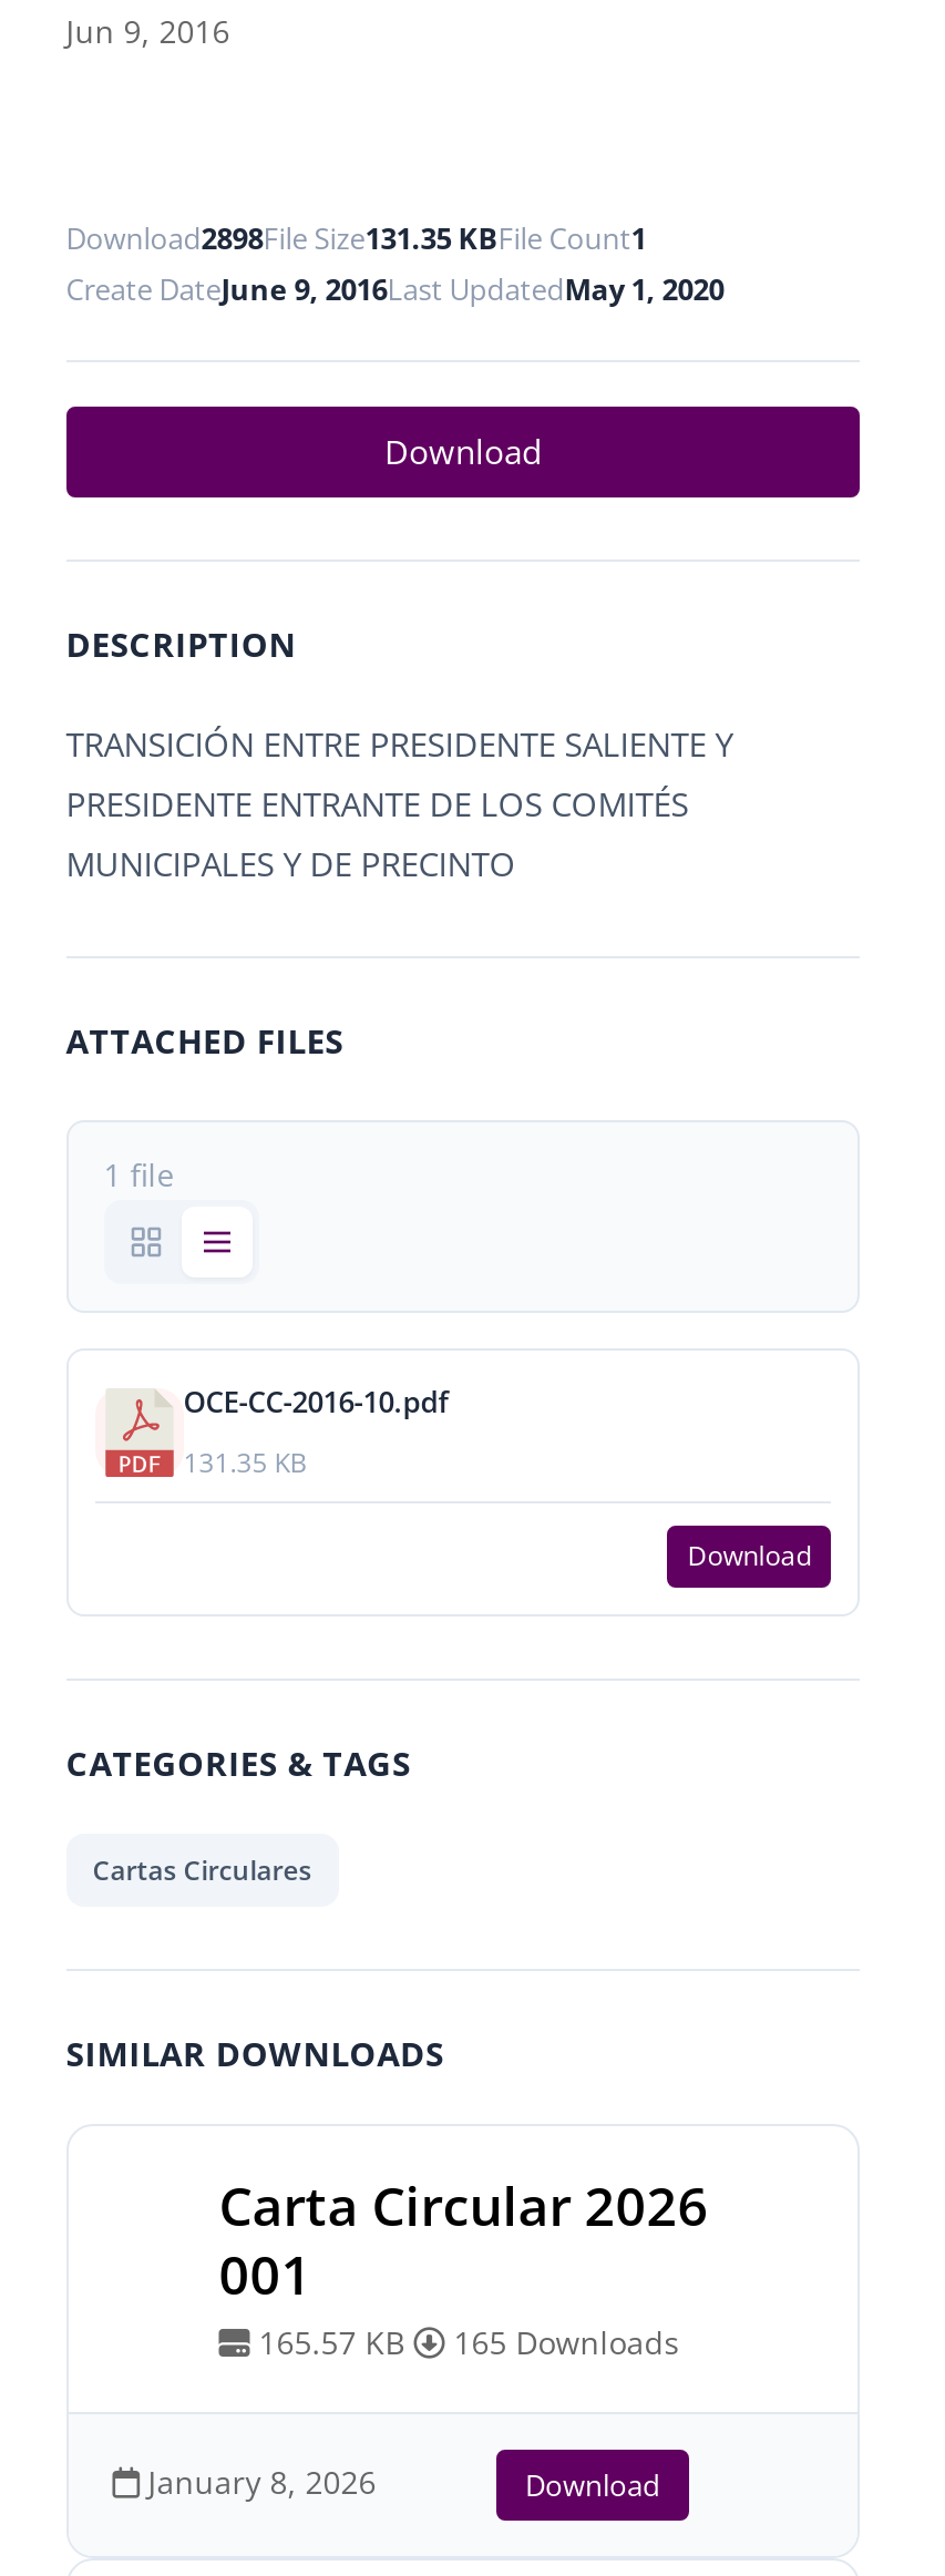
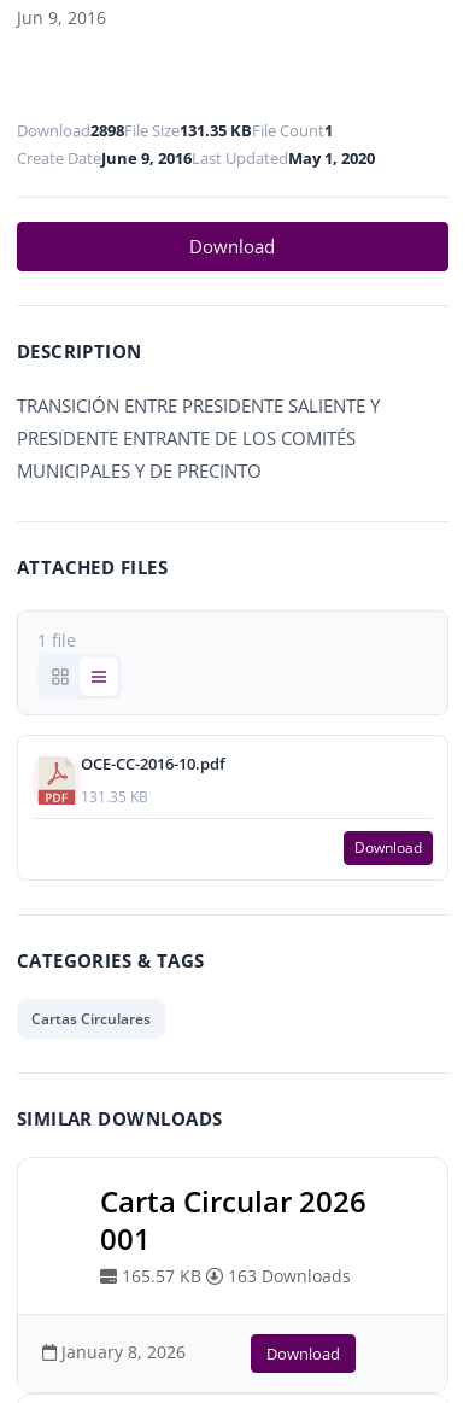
- 165.57 KB 165 Downloads
+ 165.57 KB 163 Downloads
